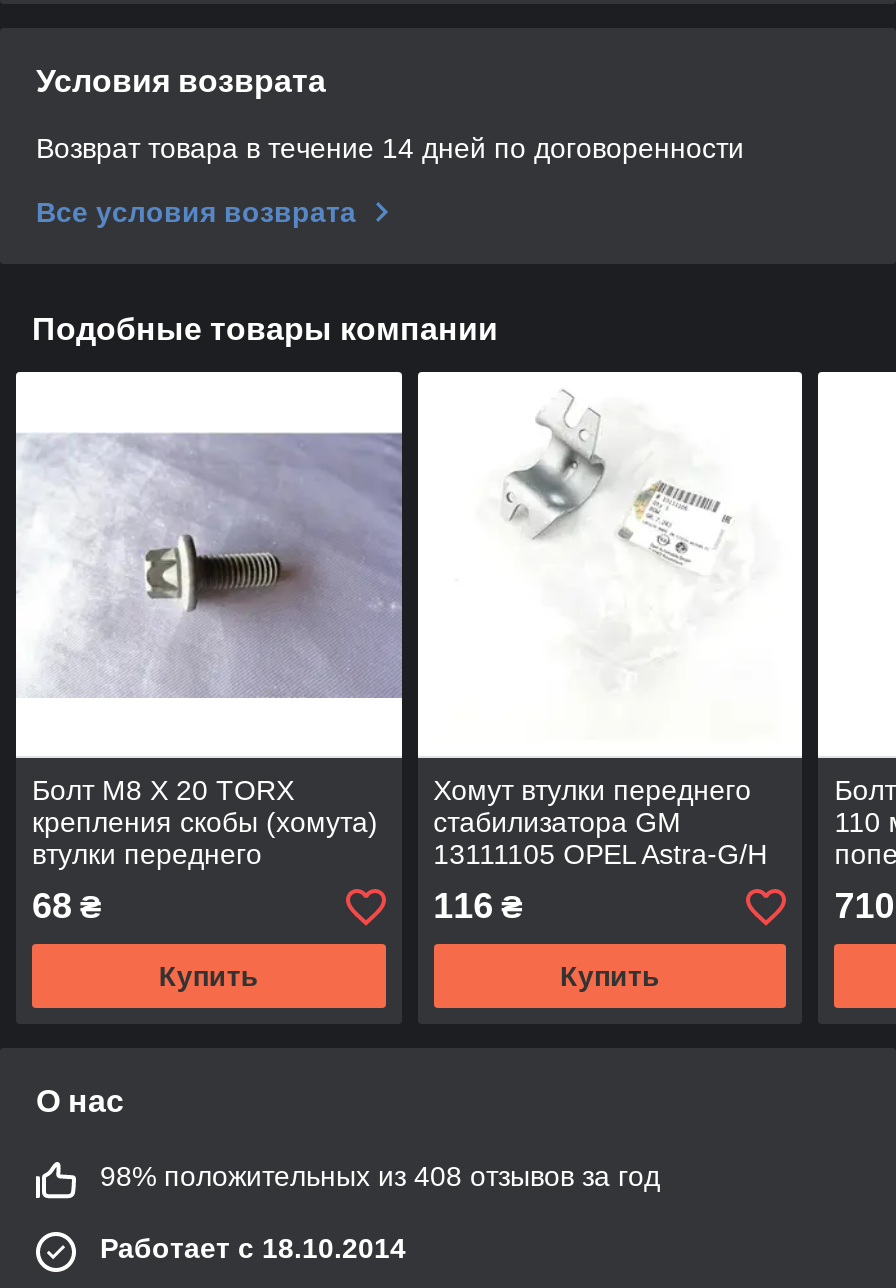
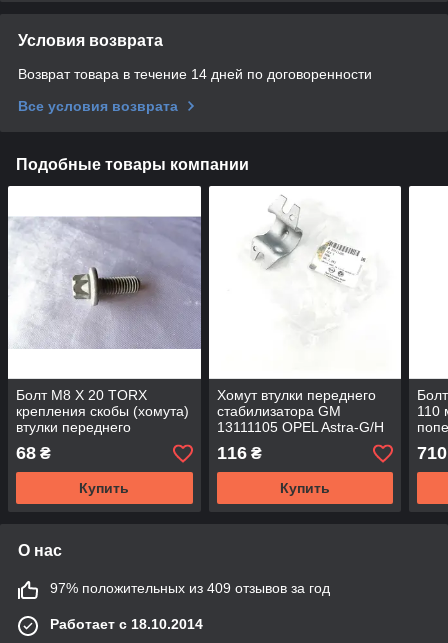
- 98% положительных из 408 отзывов за год
+ 97% положительных из 409 отзывов за год
